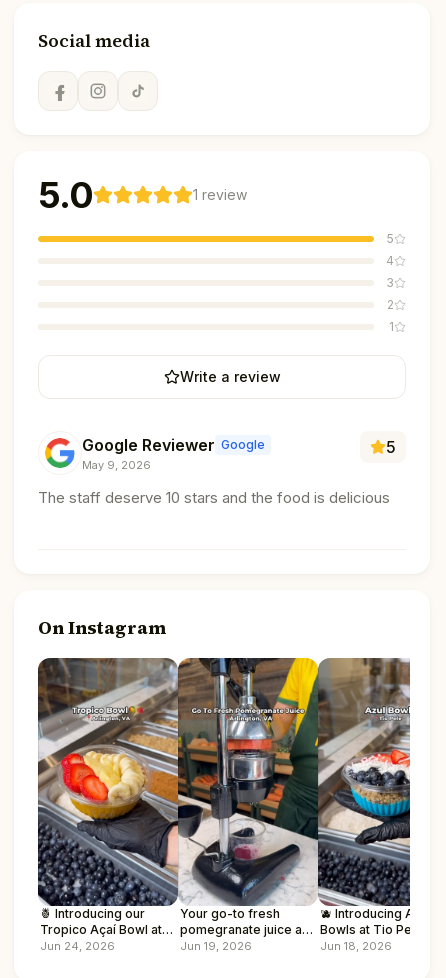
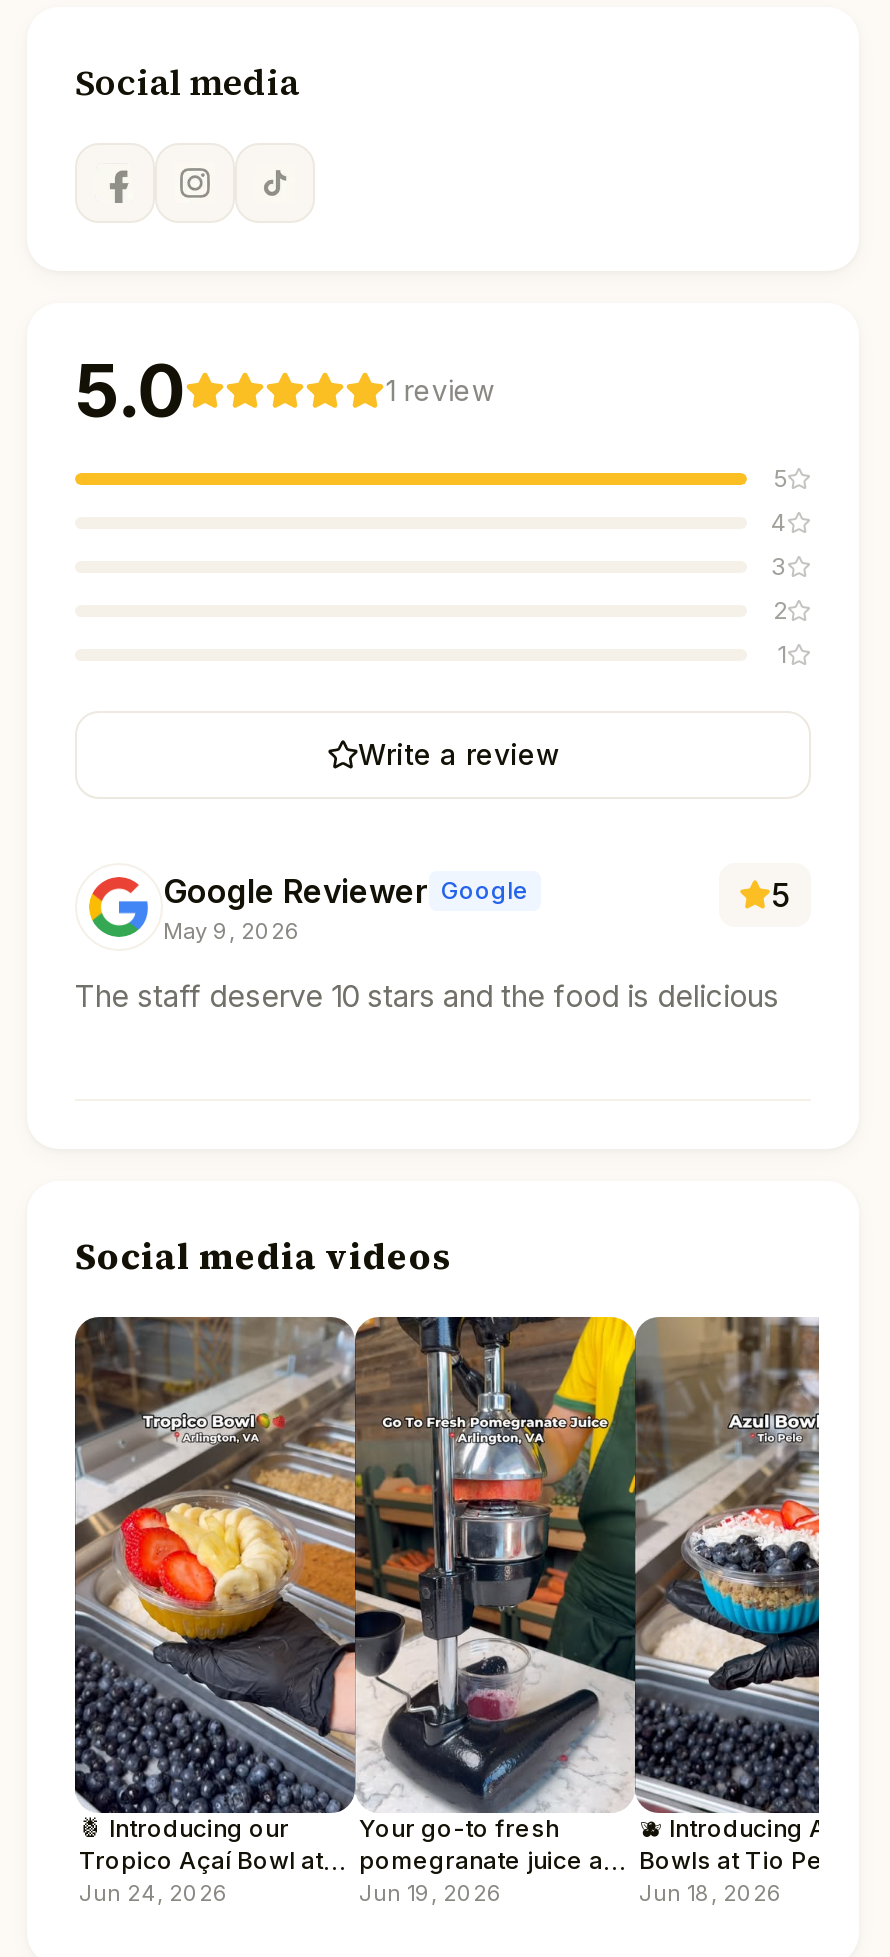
- On Instagram
+ Social media videos
